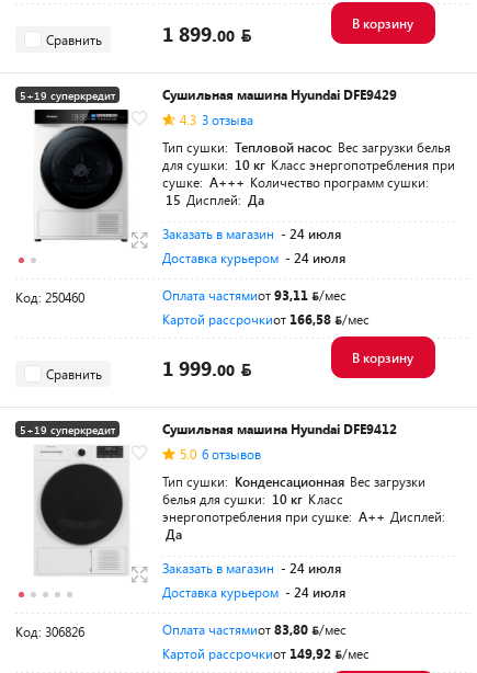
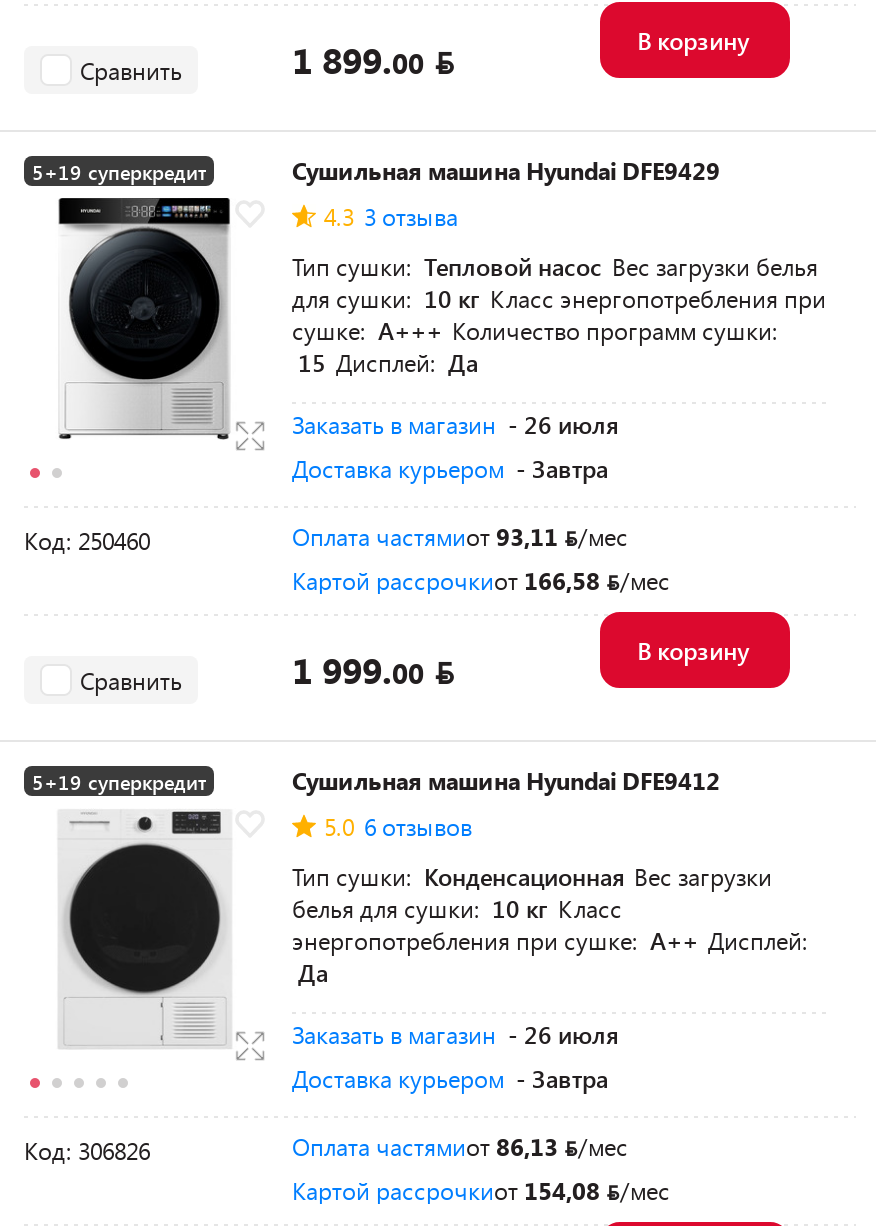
- Заказать в магазин - 24 июля
- Доставка курьером - 24 июля
+ Заказать в магазин - 26 июля
+ Доставка курьером - Завтра

- Заказать в магазин - 24 июля
- Доставка курьером - 24 июля
+ Заказать в магазин - 26 июля
+ Доставка курьером - Завтра

- Оплата частямиот 83,80
+ Оплата частямиот 86,13

- Картой рассрочкиот 149,92
+ Картой рассрочкиот 154,08
